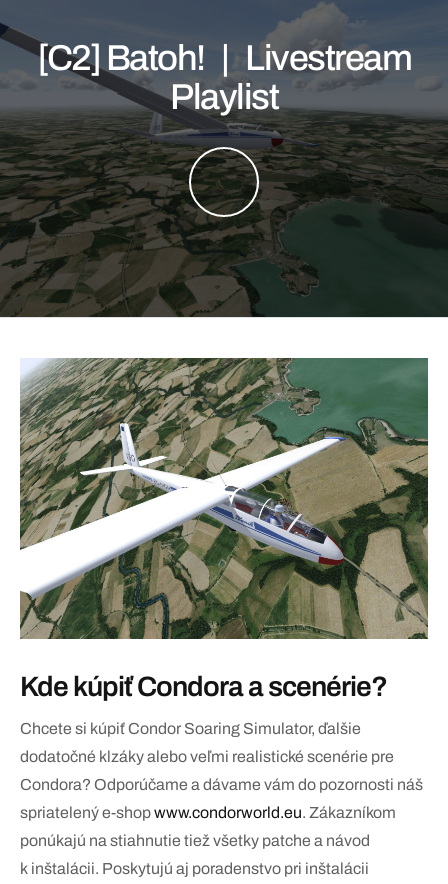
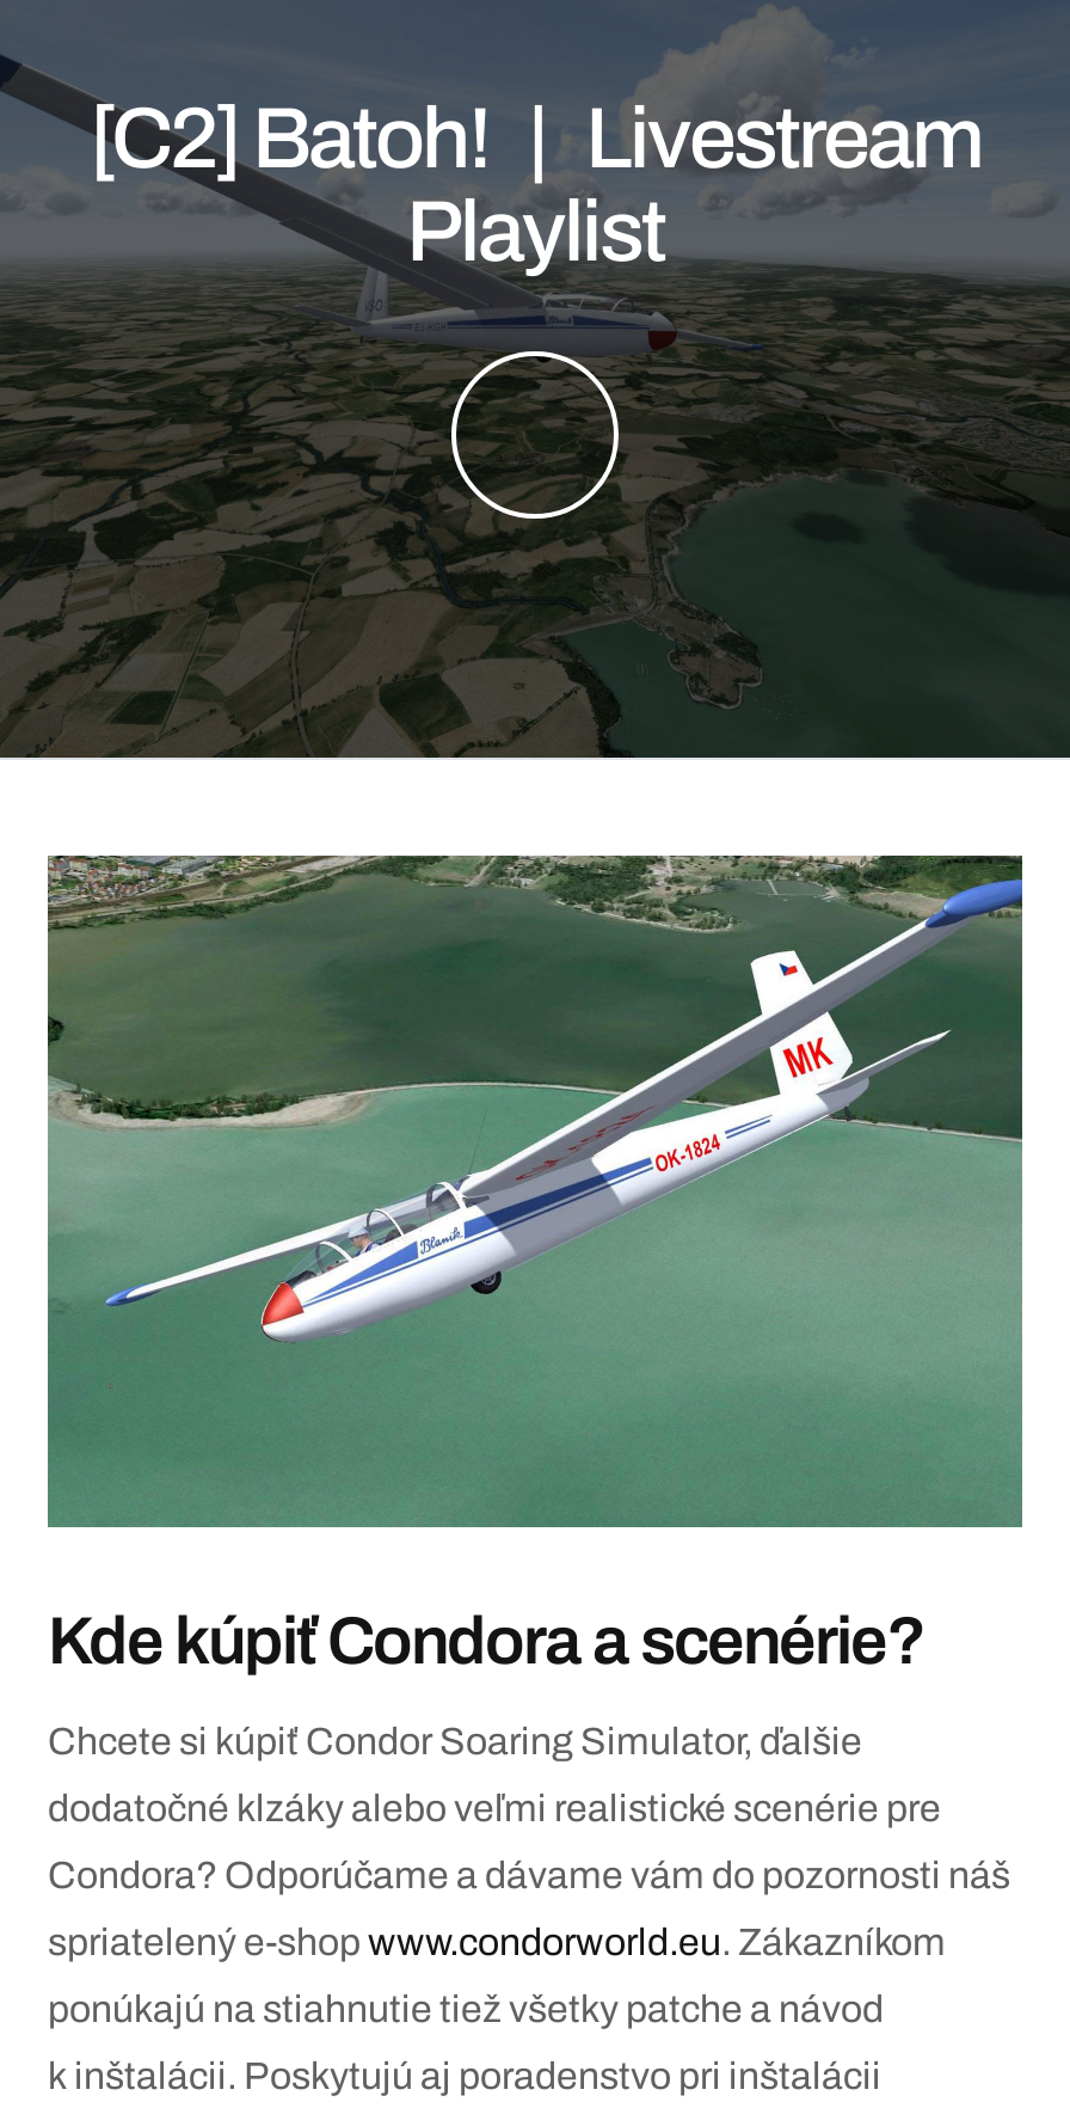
- [image]
+ [image]
